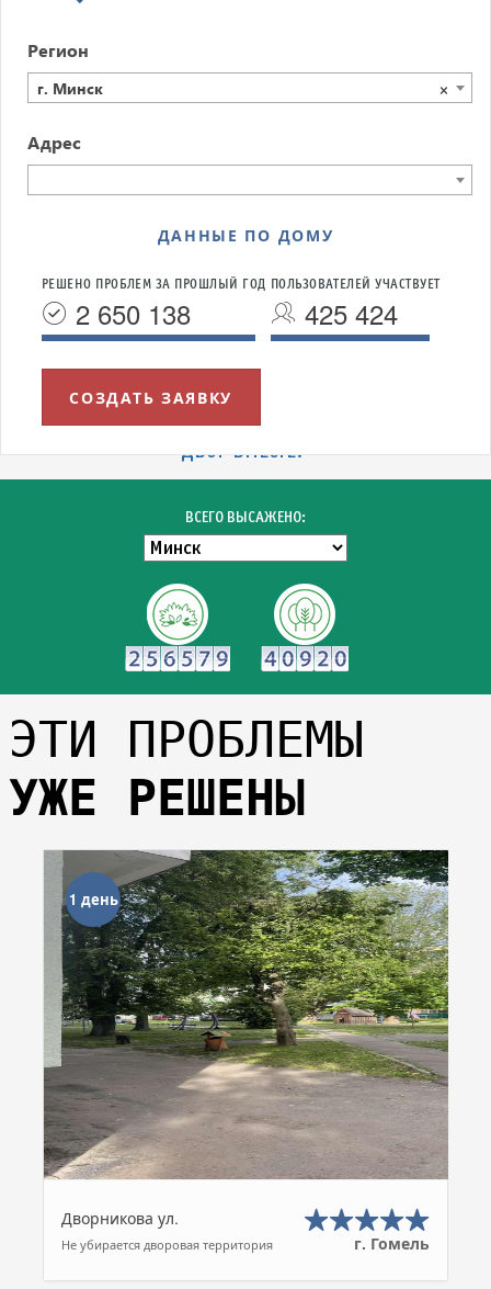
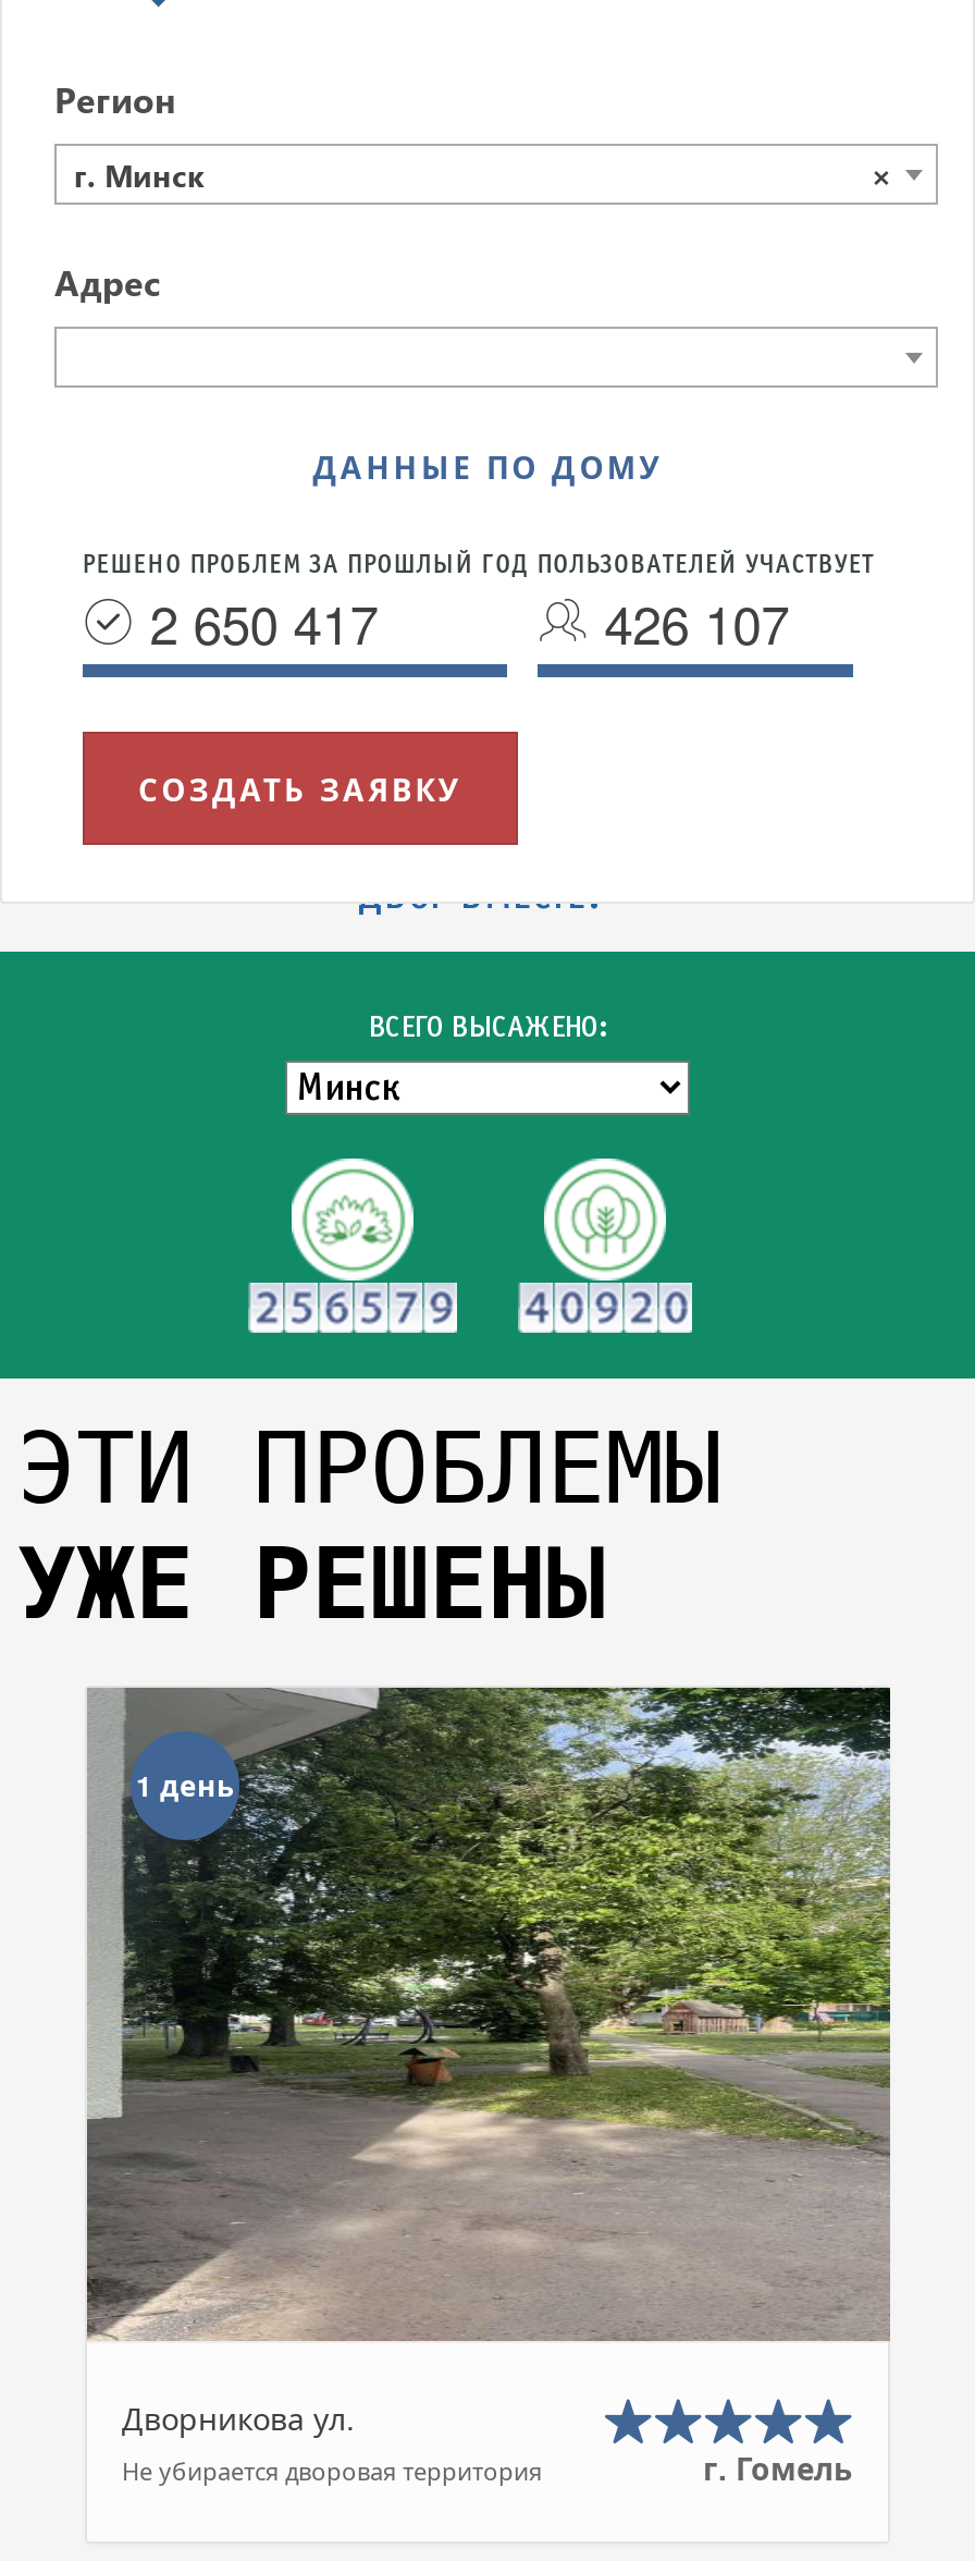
- 2 650 138
+ 2 650 417

- 425 424
+ 426 107
